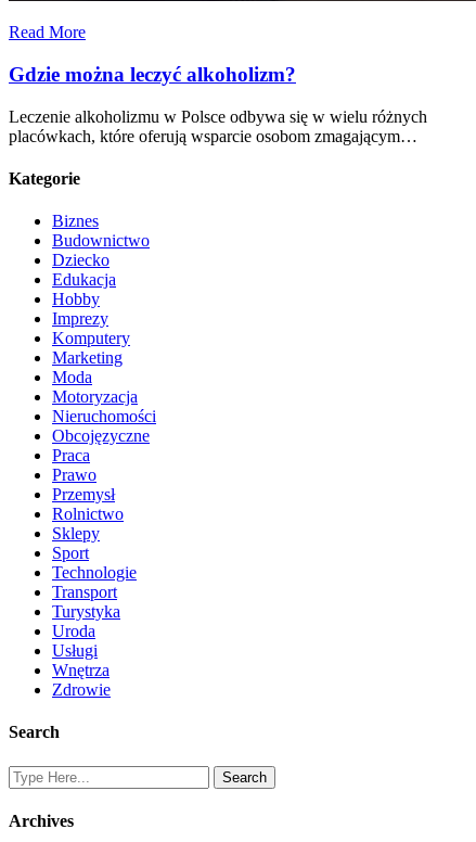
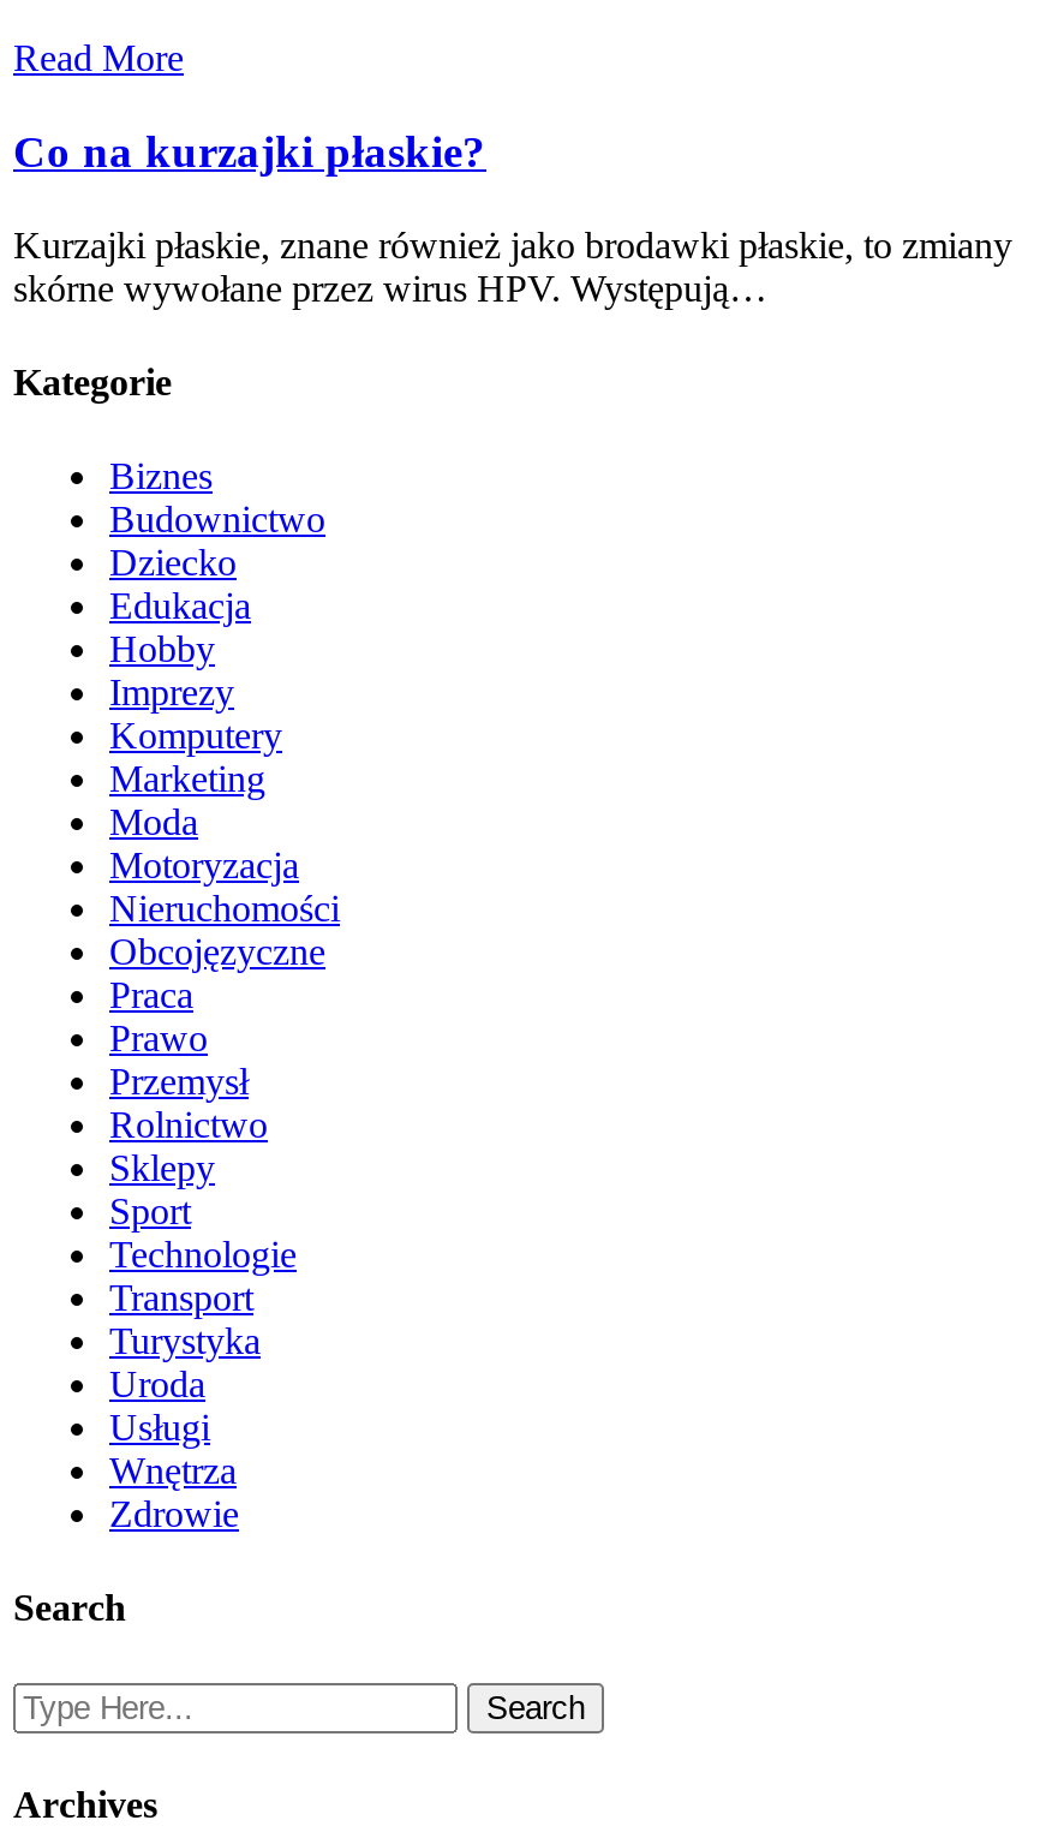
- Gdzie można leczyć alkoholizm?
+ Co na kurzajki płaskie?

- Leczenie alkoholizmu w Polsce odbywa się w wielu różnych
- placówkach, które oferują wsparcie osobom zmagającym…
+ Kurzajki płaskie, znane również jako brodawki płaskie, to zmiany
+ skórne wywołane przez wirus HPV. Występują…
